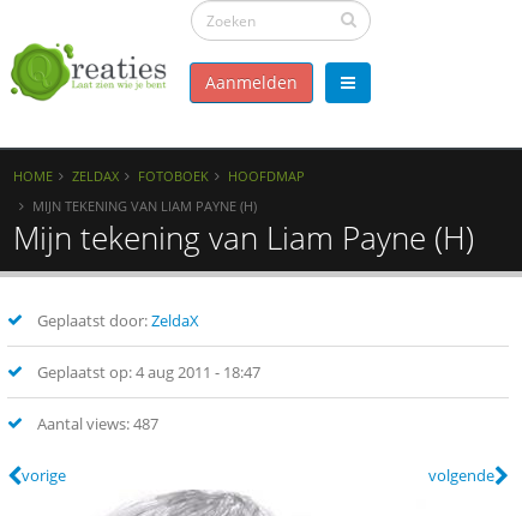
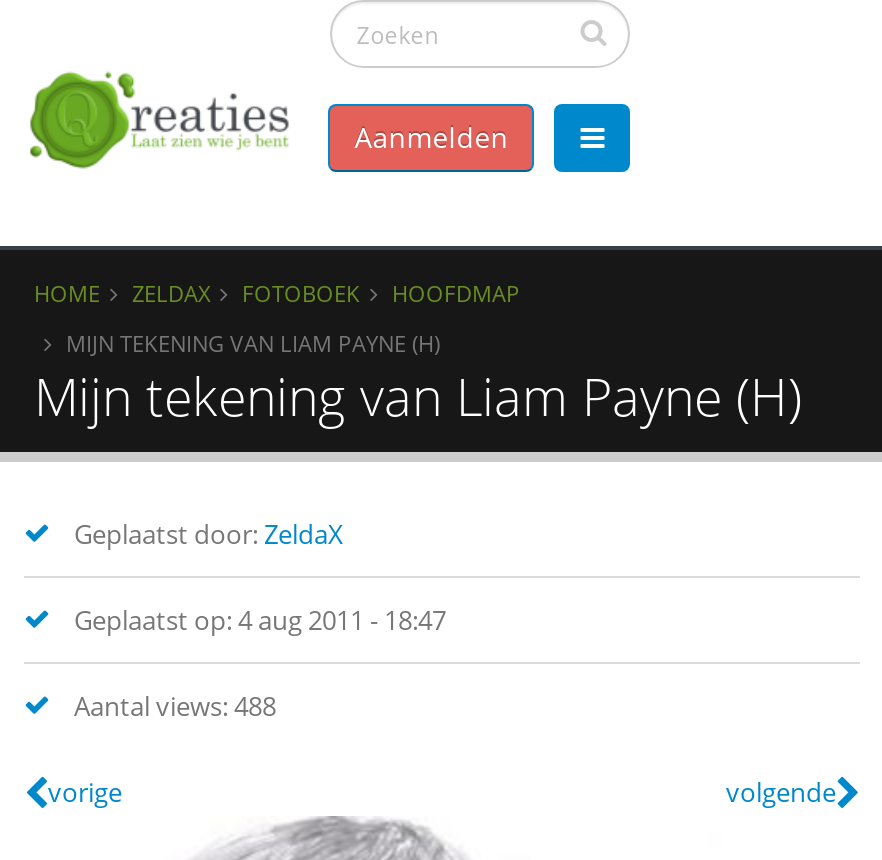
- Aantal views: 487
+ Aantal views: 488
